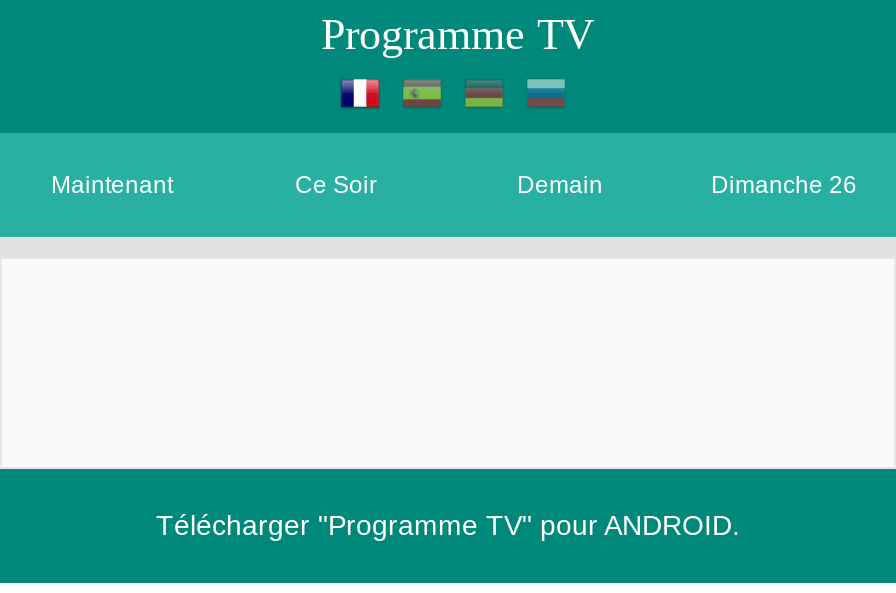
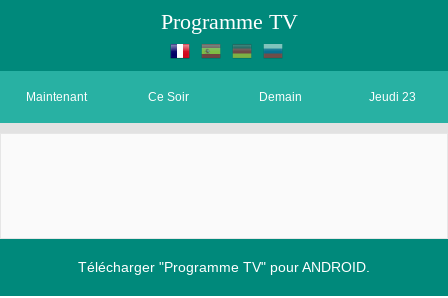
- Dimanche 26
+ Jeudi 23
